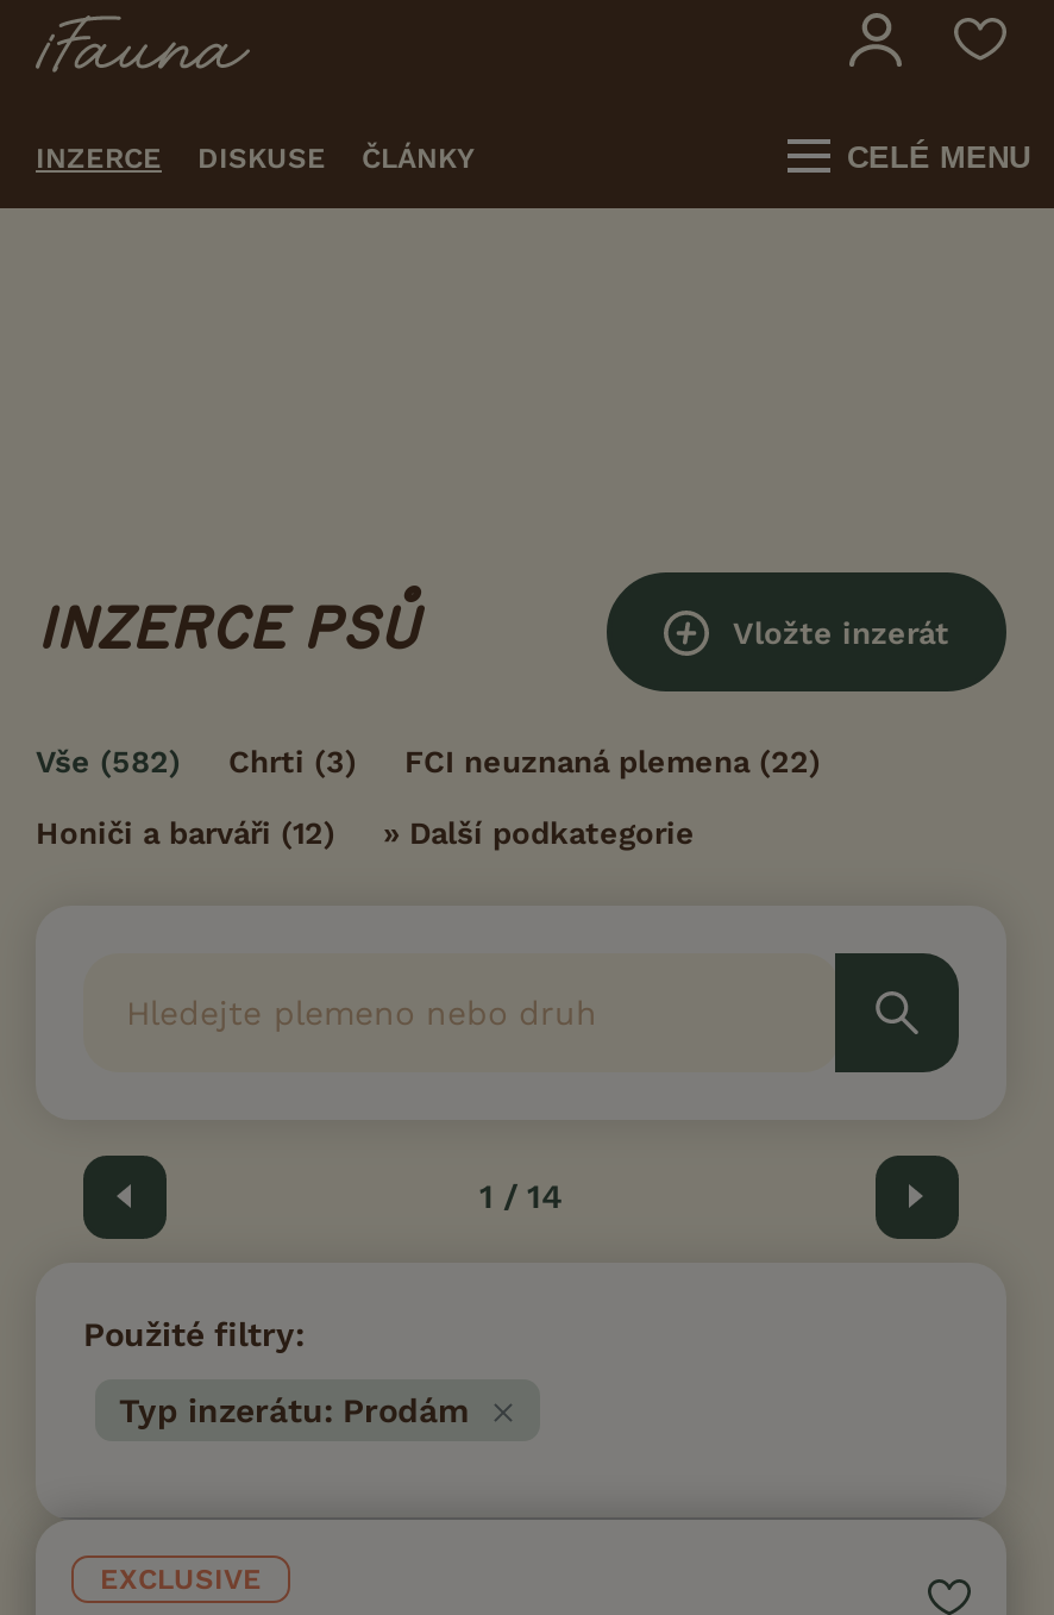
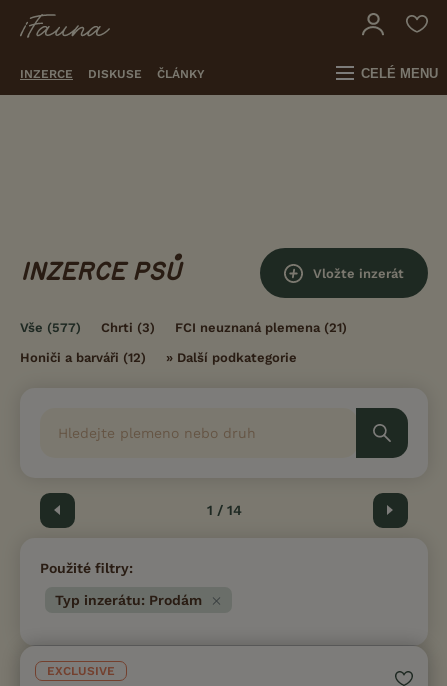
- Vše (582)
+ Vše (577)

- FCI neuznaná plemena (22)
+ FCI neuznaná plemena (21)
